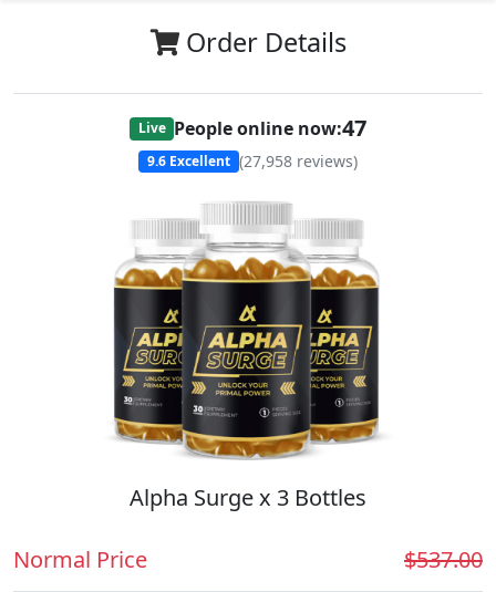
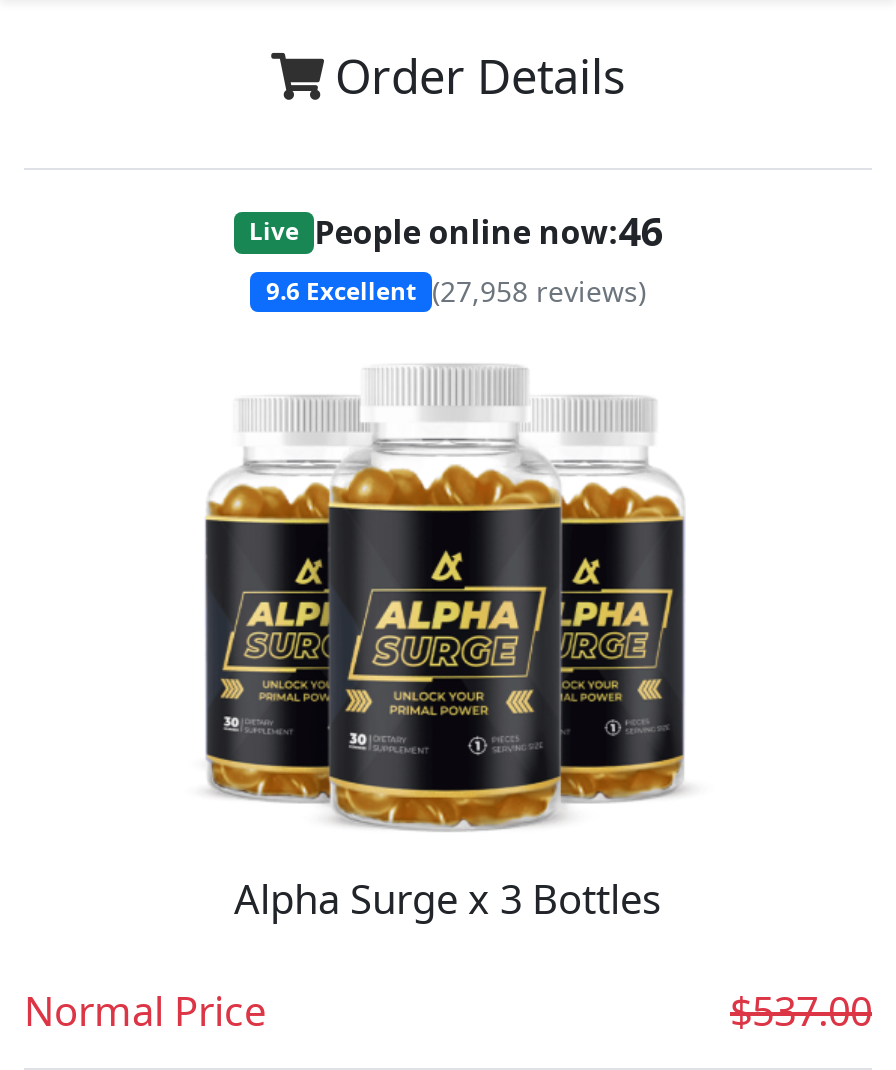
- Live People online now:47
+ Live People online now:46
